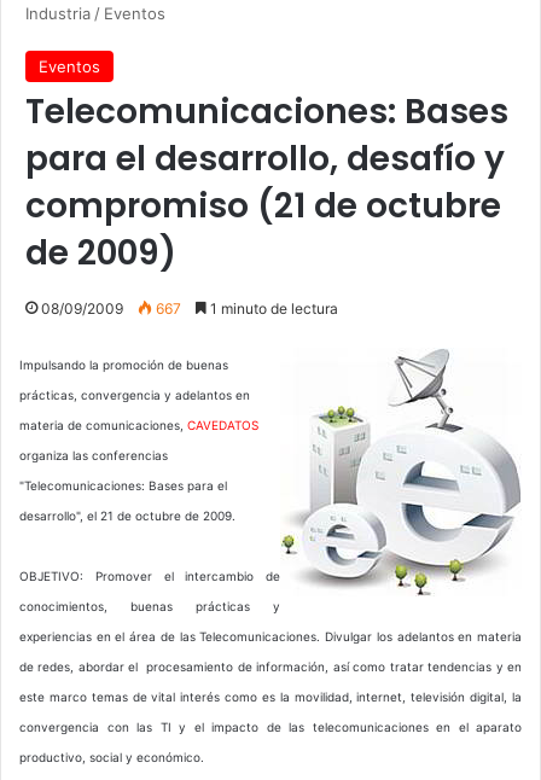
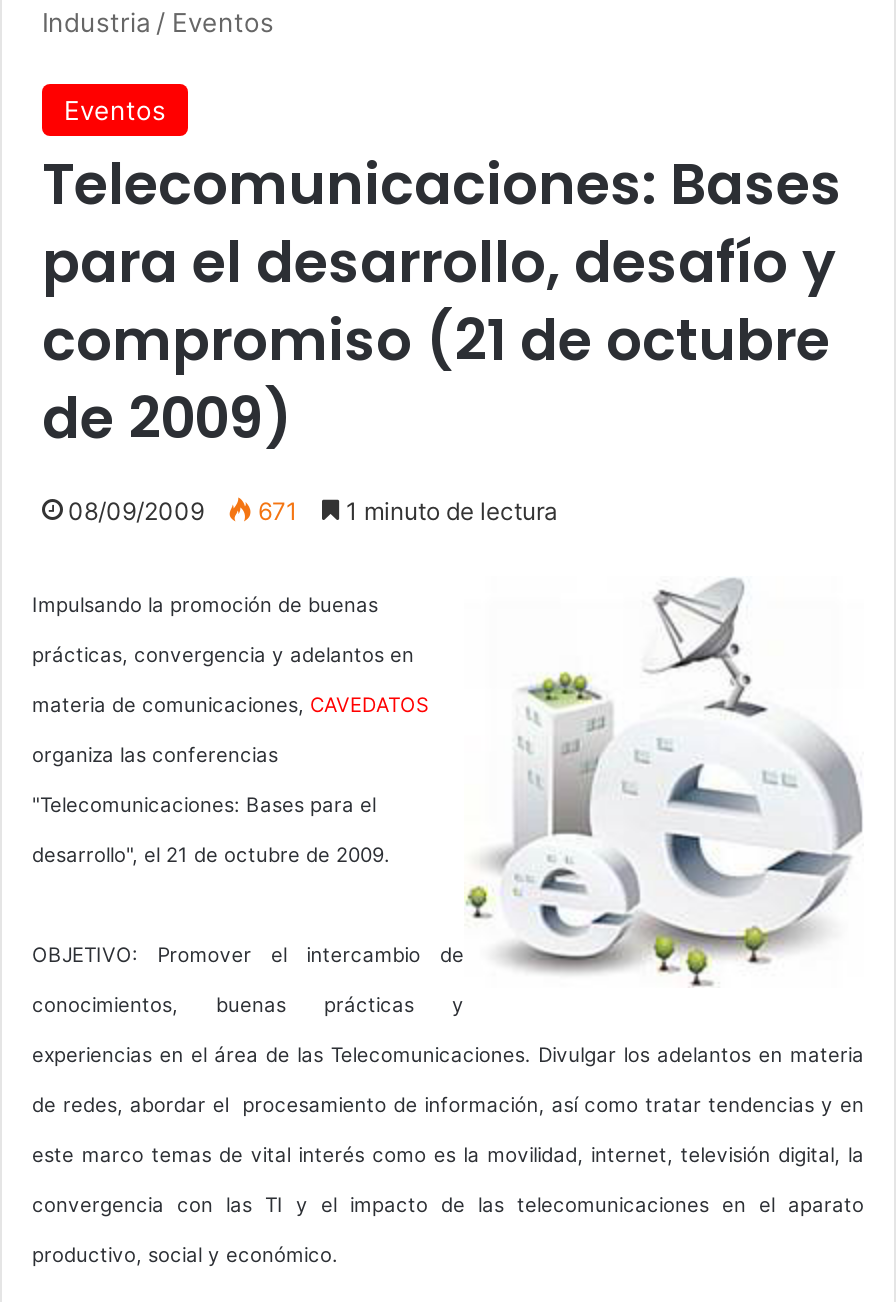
- 08/09/2009 667 1 minuto de lectura
+ 08/09/2009 671 1 minuto de lectura
